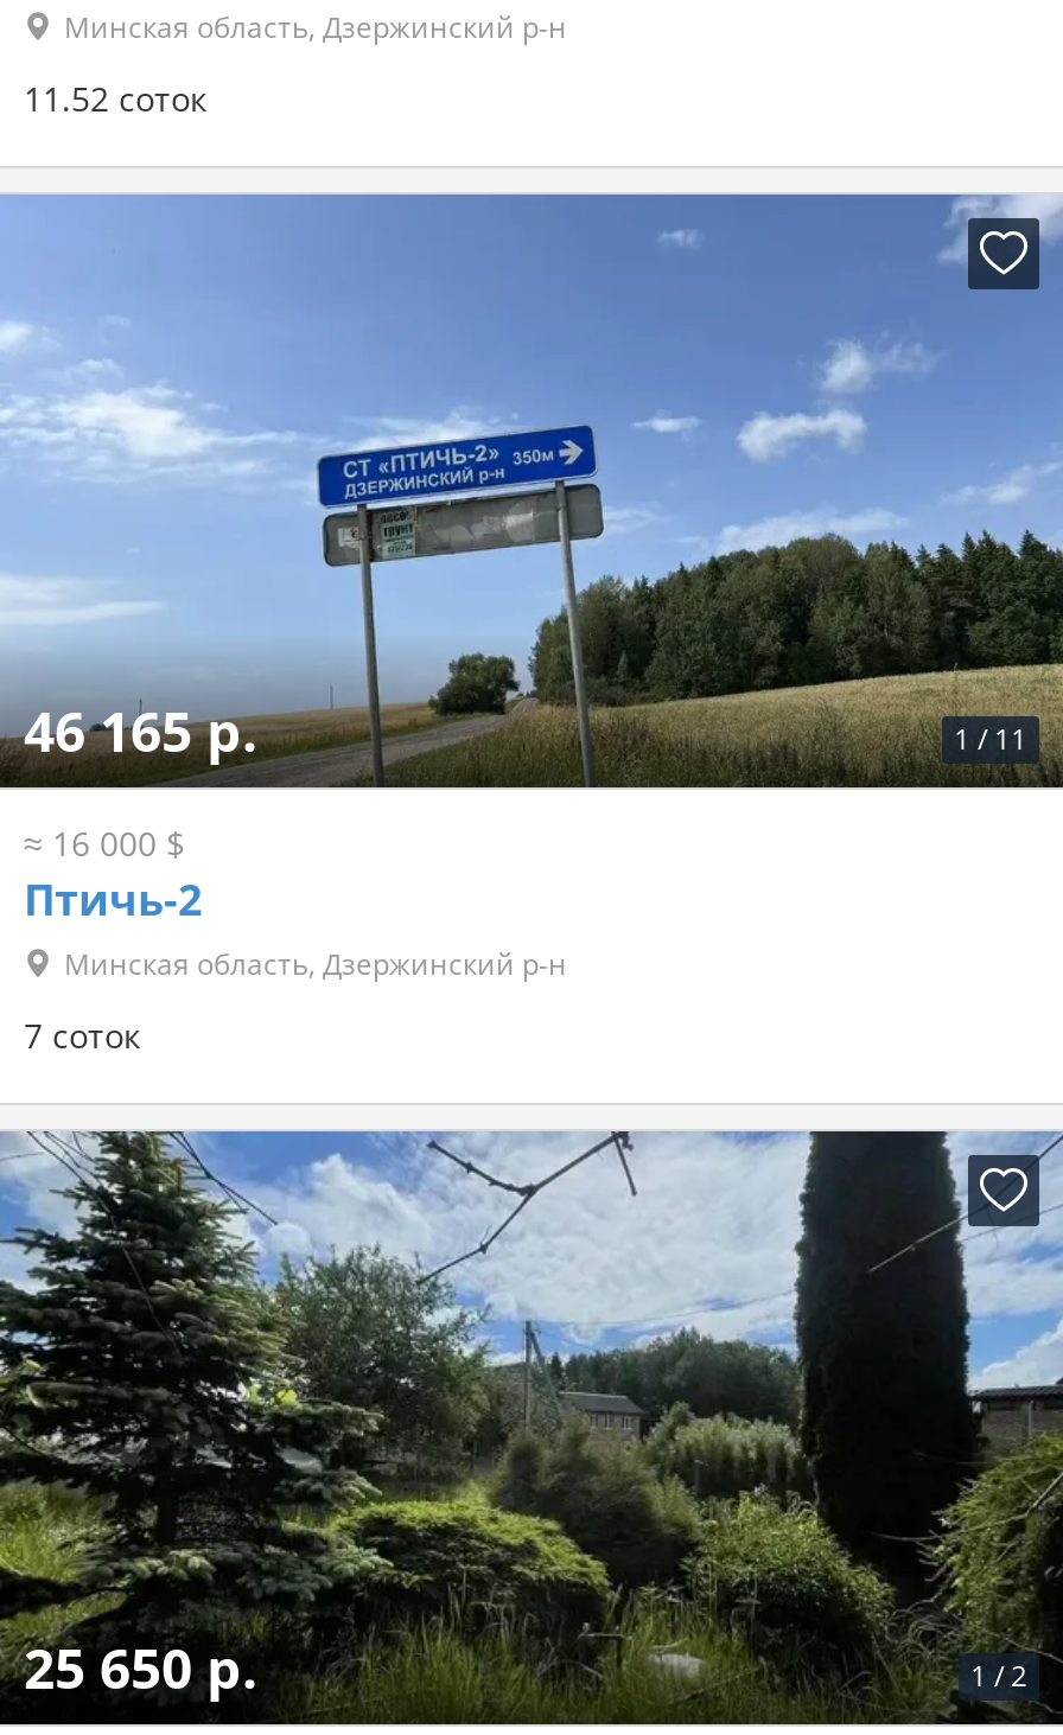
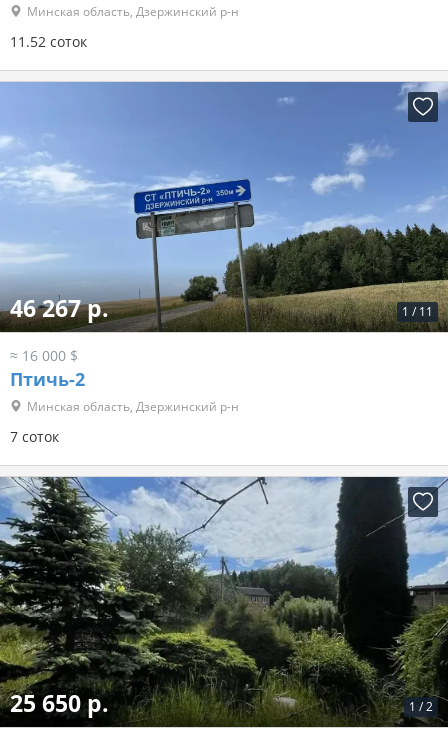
- 46 165 р.
+ 46 267 р.
